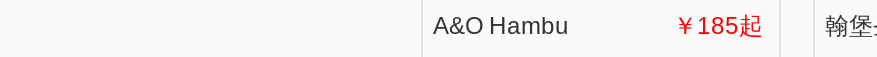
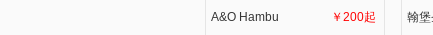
- ￥185起
+ ￥200起
